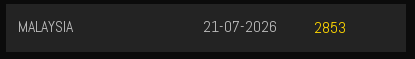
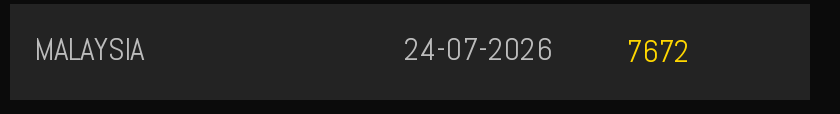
- 21-07-2026
+ 24-07-2026

- 2853
+ 7672
